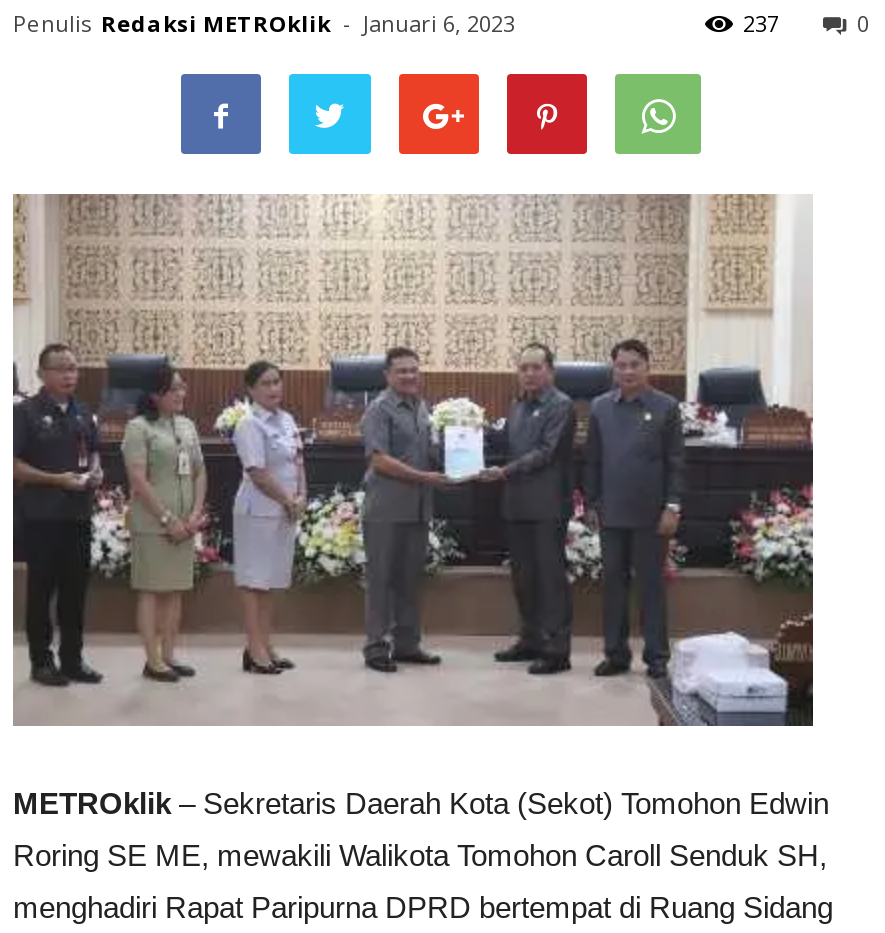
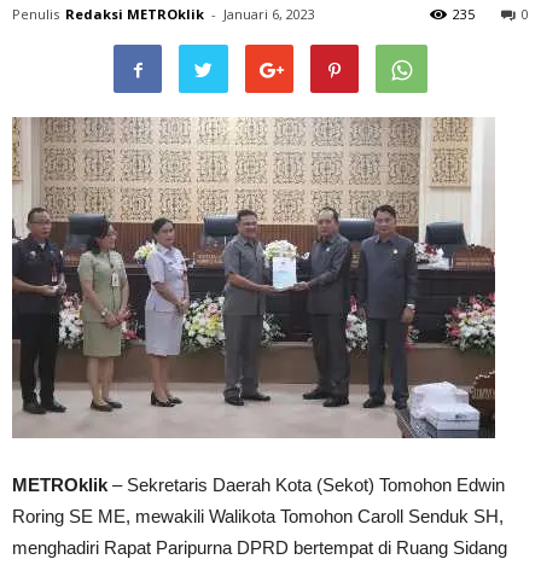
- 237
+ 235
